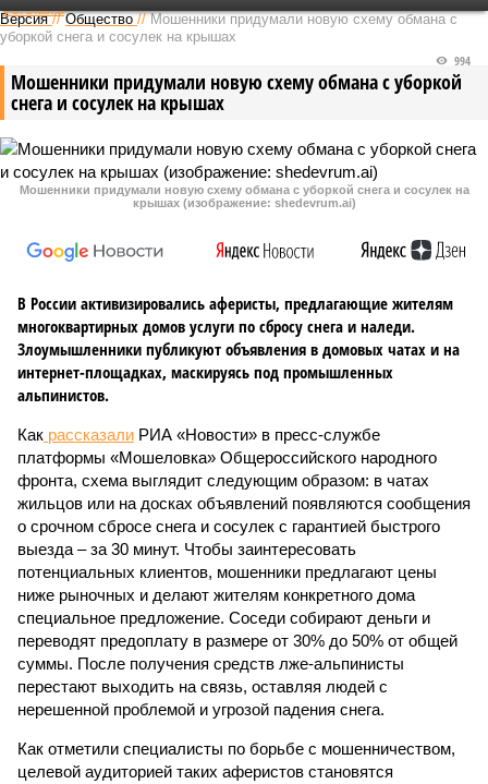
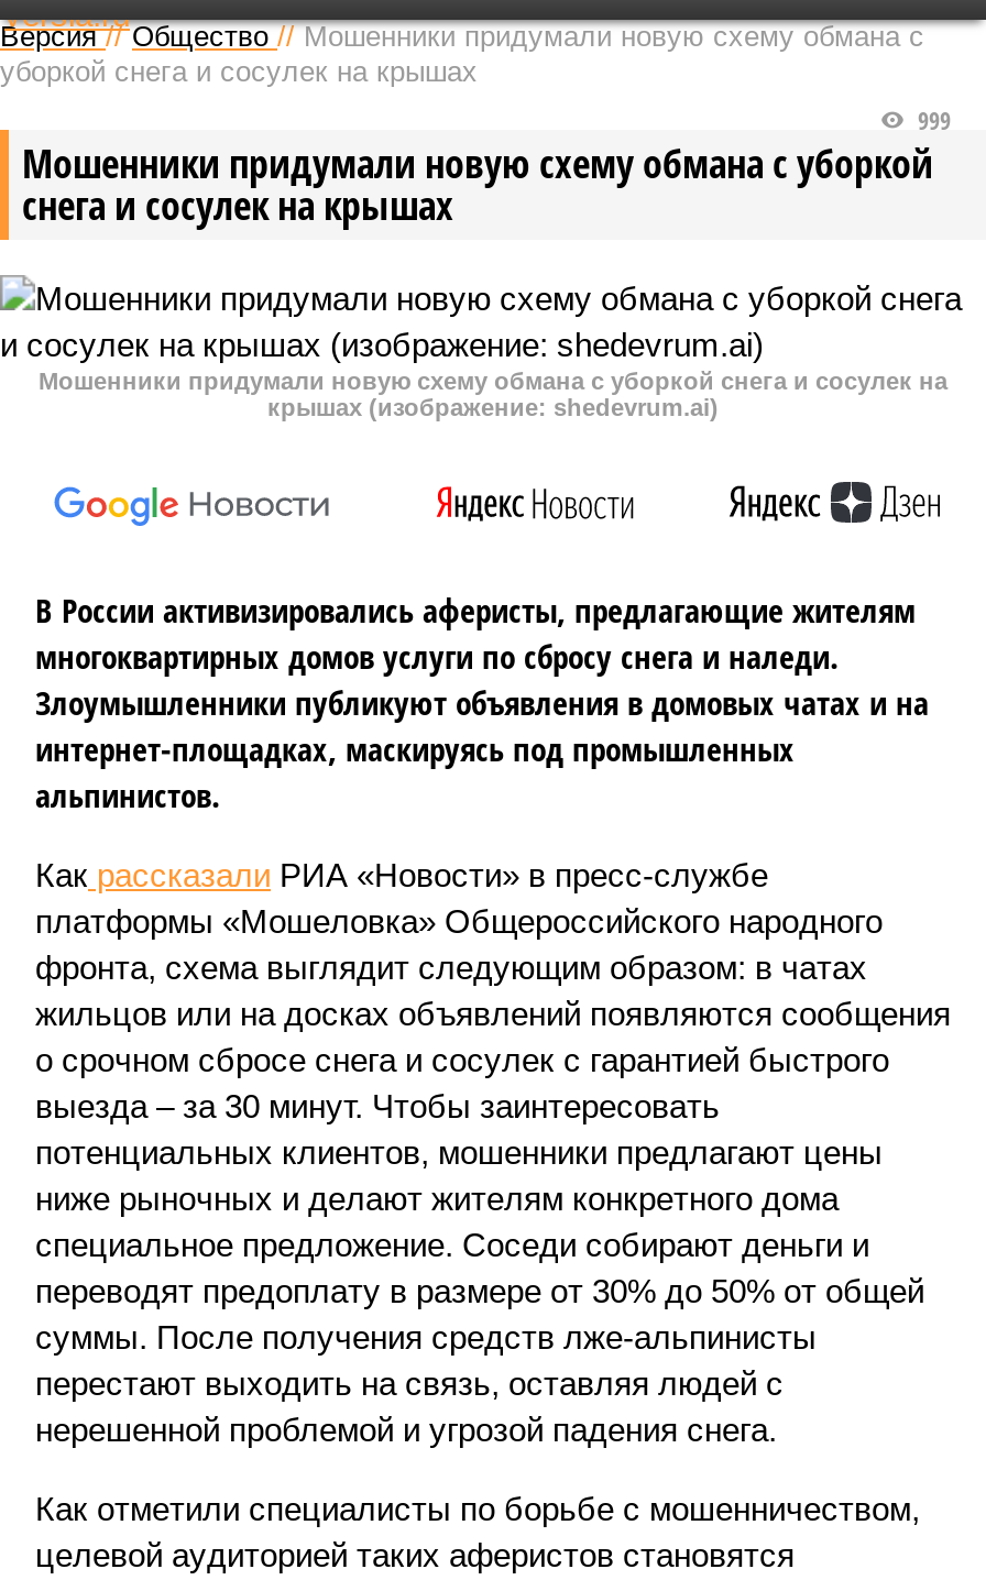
- 994
+ 999
